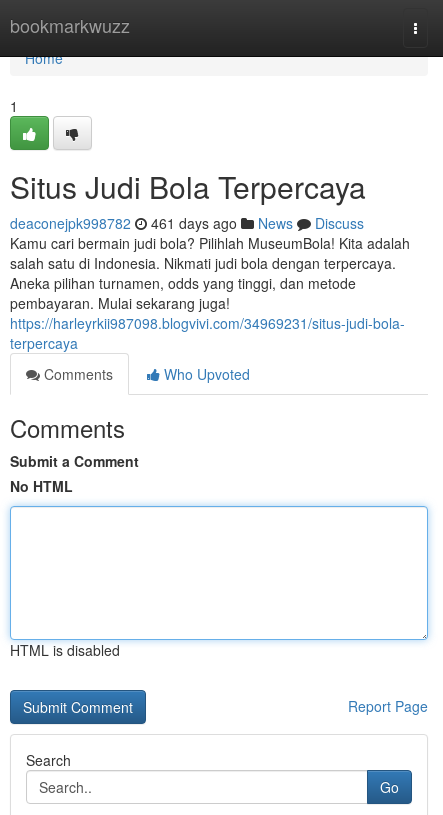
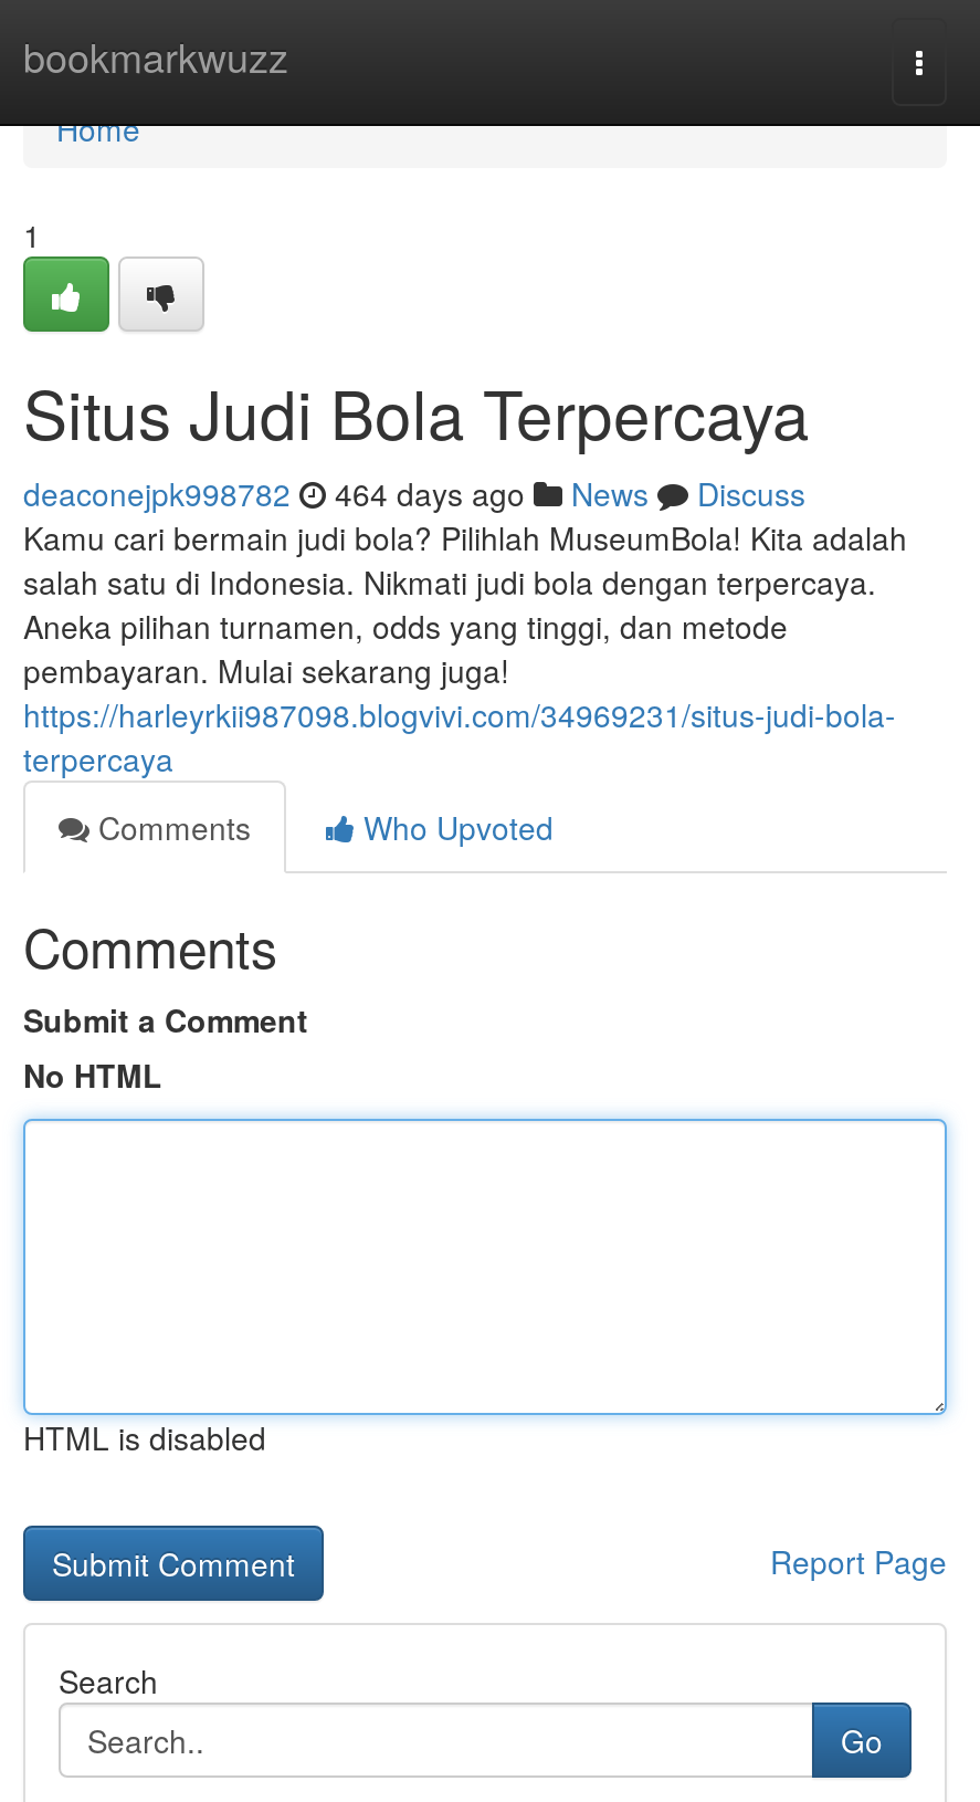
- deaconejpk998782 461 days ago News Discuss
+ deaconejpk998782 464 days ago News Discuss
